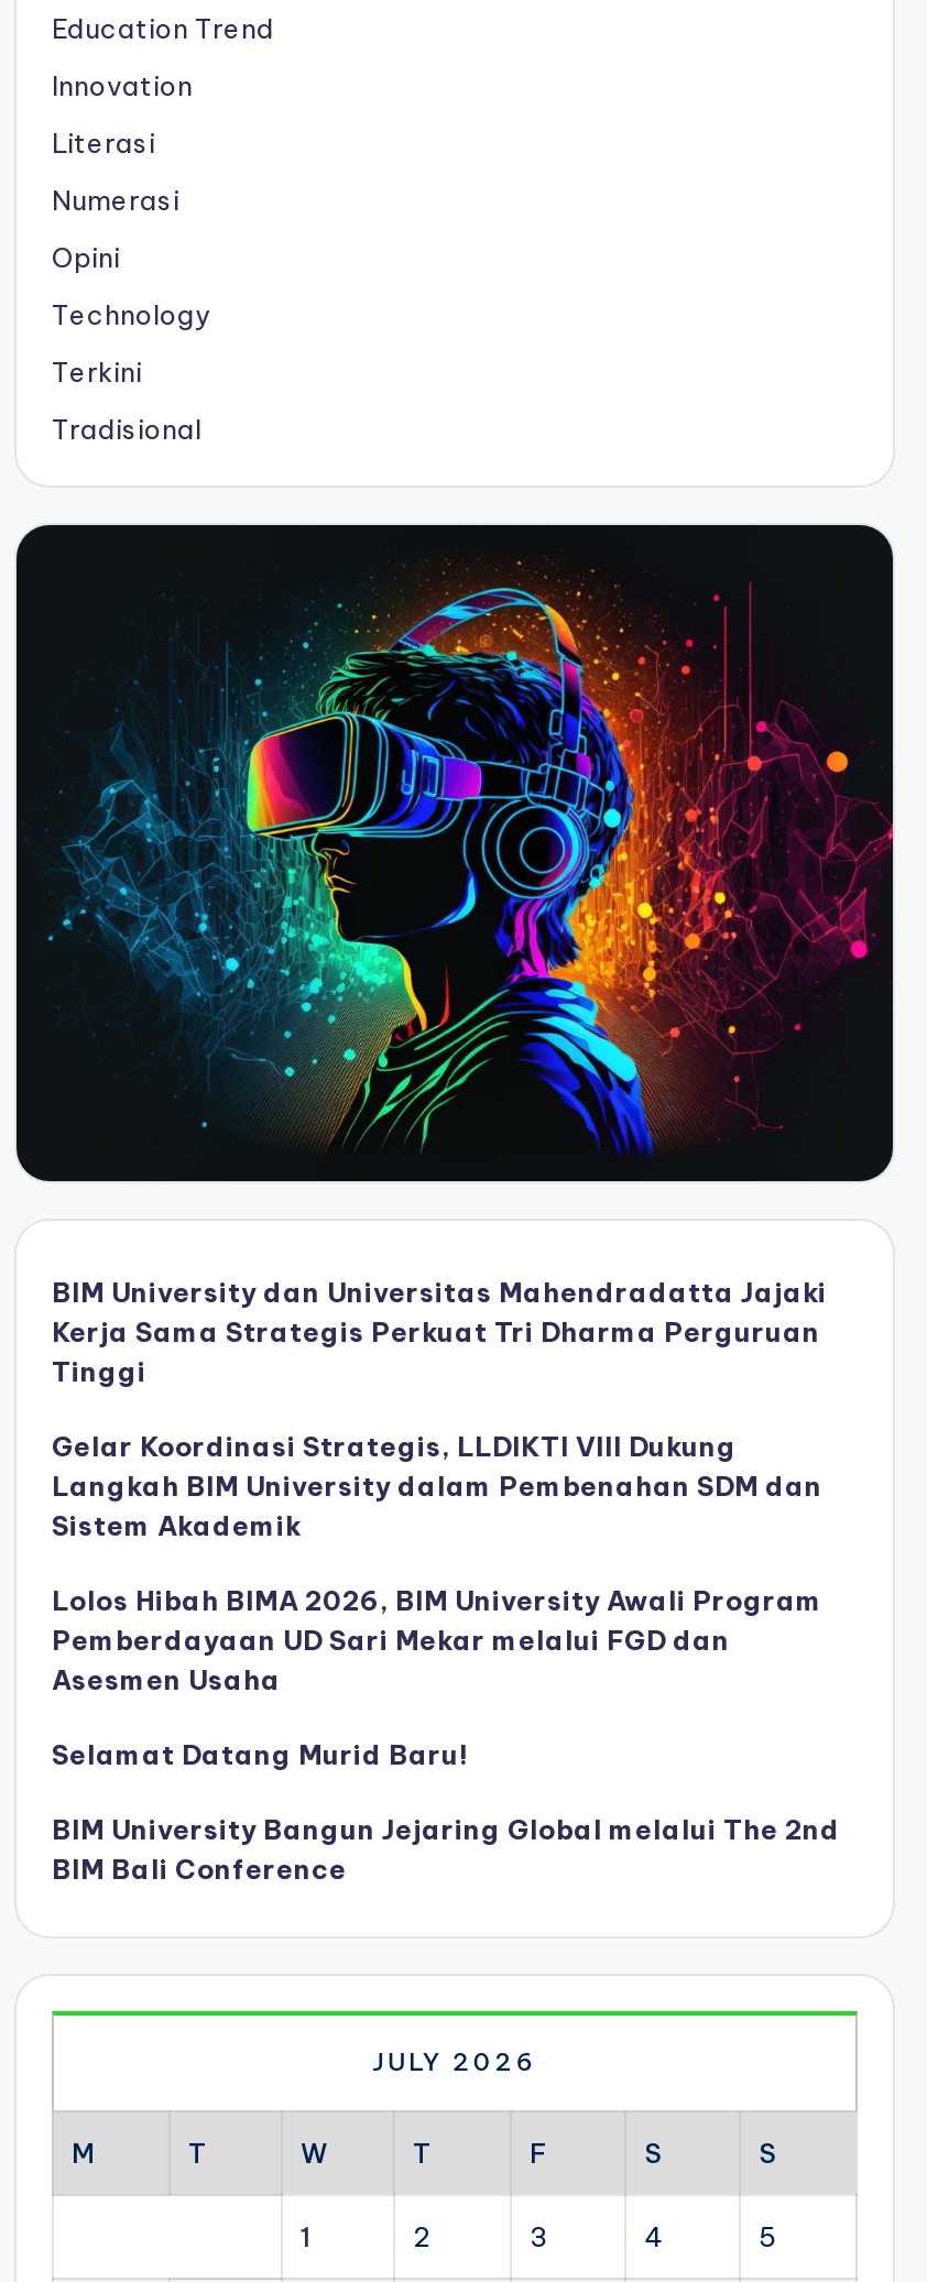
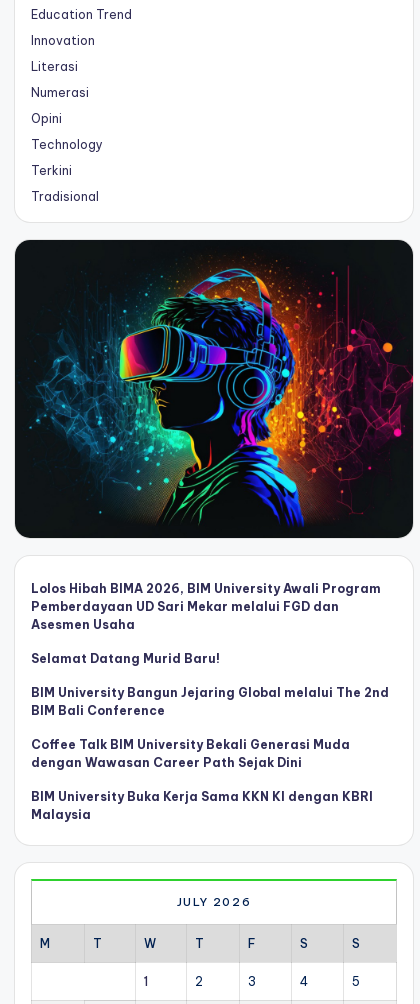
- BIM University dan Universitas Mahendradatta Jajaki
- Kerja Sama Strategis Perkuat Tri Dharma Perguruan
- Tinggi
- Gelar Koordinasi Strategis, LLDIKTI VIII Dukung
- Langkah BIM University dalam Pembenahan SDM dan
- Sistem Akademik

moved up: Lolos Hibah BIMA 2026, BIM University Awali Program | Pemberdayaan UD Sari Mekar melalui FGD dan | Asesmen Usaha | Selamat Datang Murid Baru! | BIM University Bangun Jejaring Global melalui The 2nd | BIM Bali Conference

+ Coffee Talk BIM University Bekali Generasi Muda
+ dengan Wawasan Career Path Sejak Dini
+ BIM University Buka Kerja Sama KKN KI dengan KBRI
+ Malaysia
